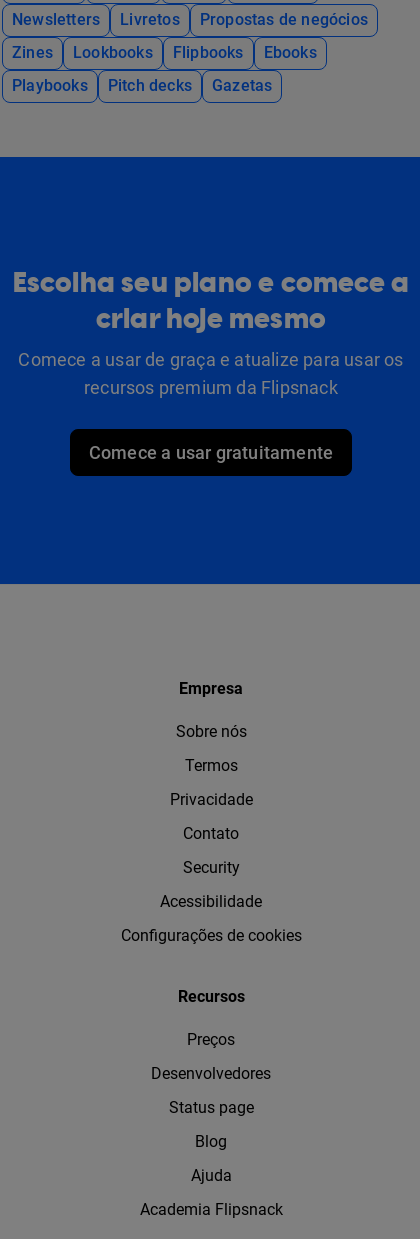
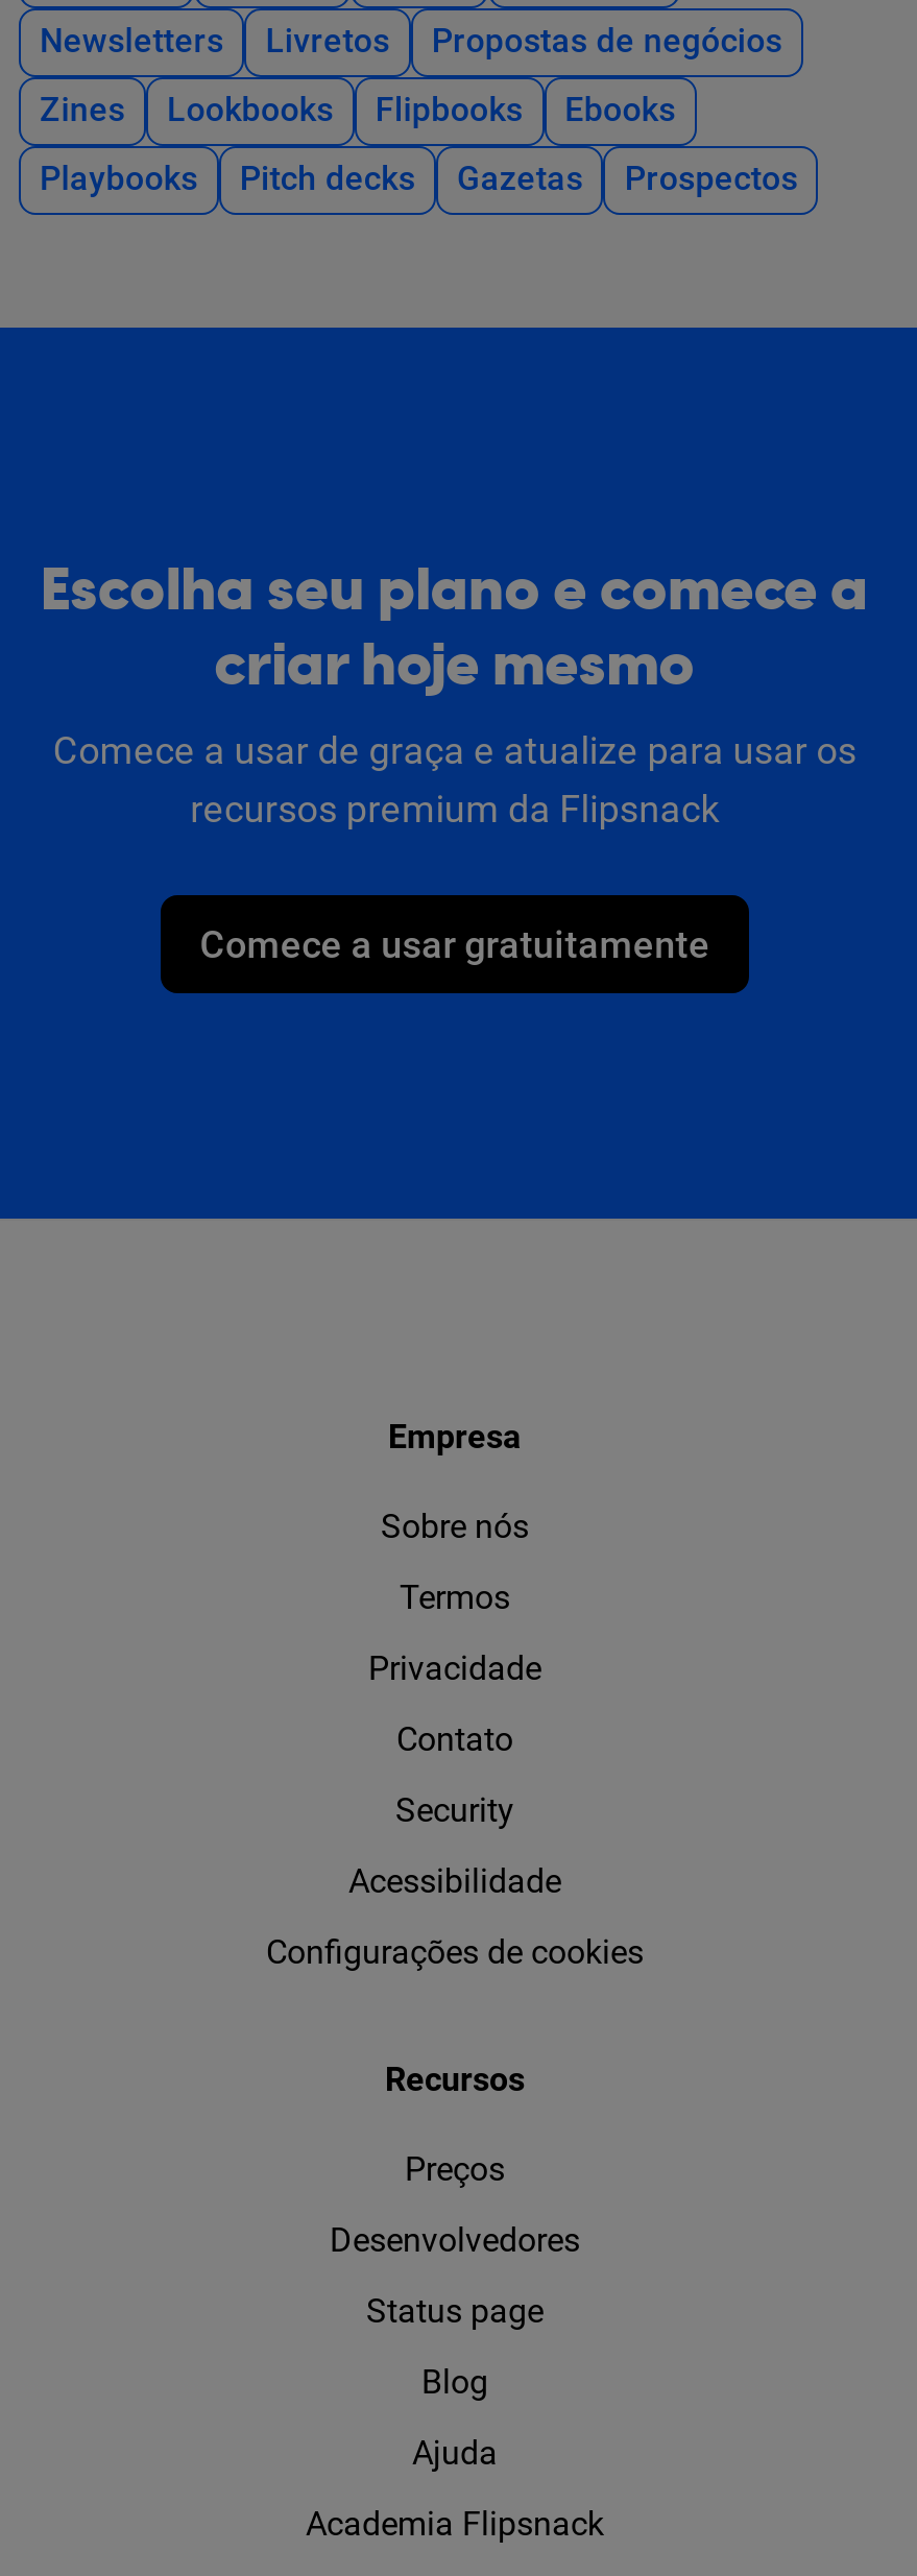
+ Prospectos
